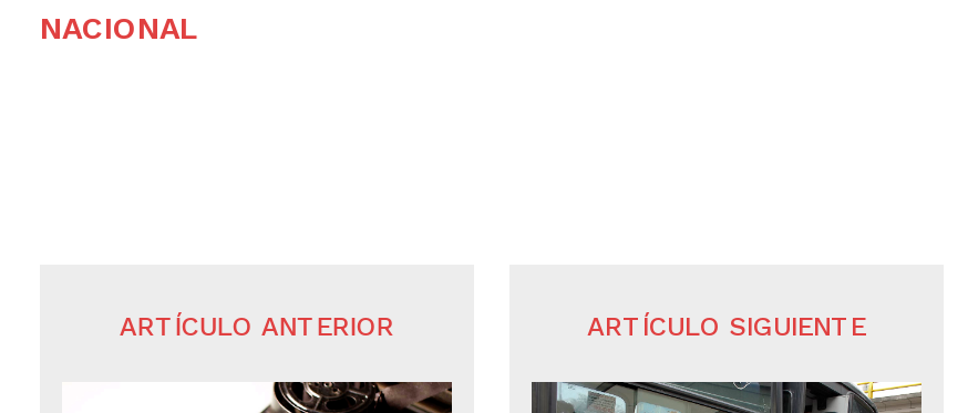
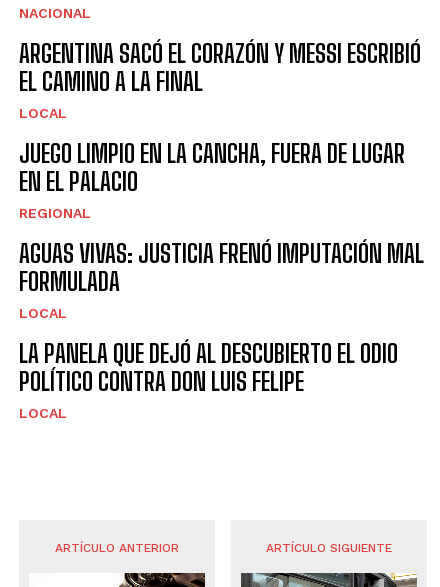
+ ARGENTINA SACÓ EL CORAZÓN Y MESSI ESCRIBIÓ
+ EL CAMINO A LA FINAL
+ LOCAL
+ JUEGO LIMPIO EN LA CANCHA, FUERA DE LUGAR
+ EN EL PALACIO
+ REGIONAL
+ AGUAS VIVAS: JUSTICIA FRENÓ IMPUTACIÓN MAL
+ FORMULADA
+ LOCAL
+ LA PANELA QUE DEJÓ AL DESCUBIERTO EL ODIO
+ POLÍTICO CONTRA DON LUIS FELIPE
+ LOCAL
